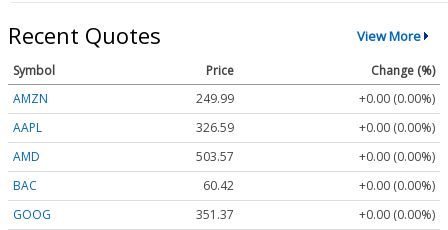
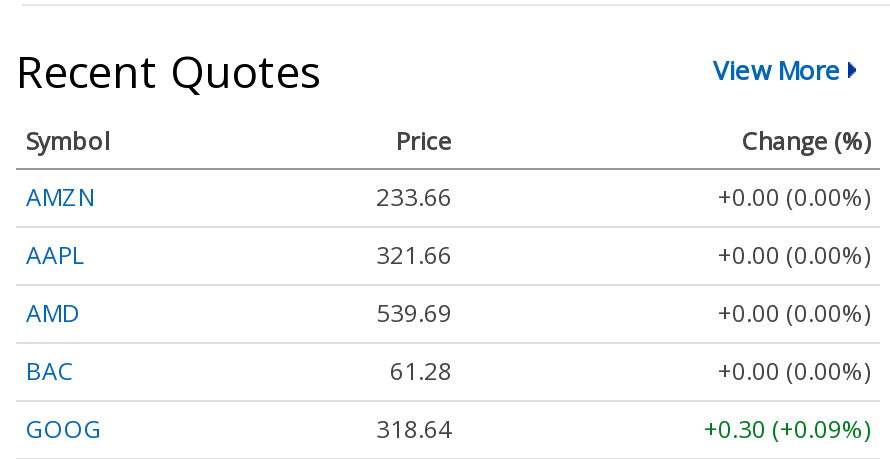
- 249.99
+ 233.66

- 326.59
+ 321.66

- 503.57
+ 539.69

- 60.42
+ 61.28

- 351.37
+ 318.64

- +0.00 (0.00%)
+ +0.30 (+0.09%)
